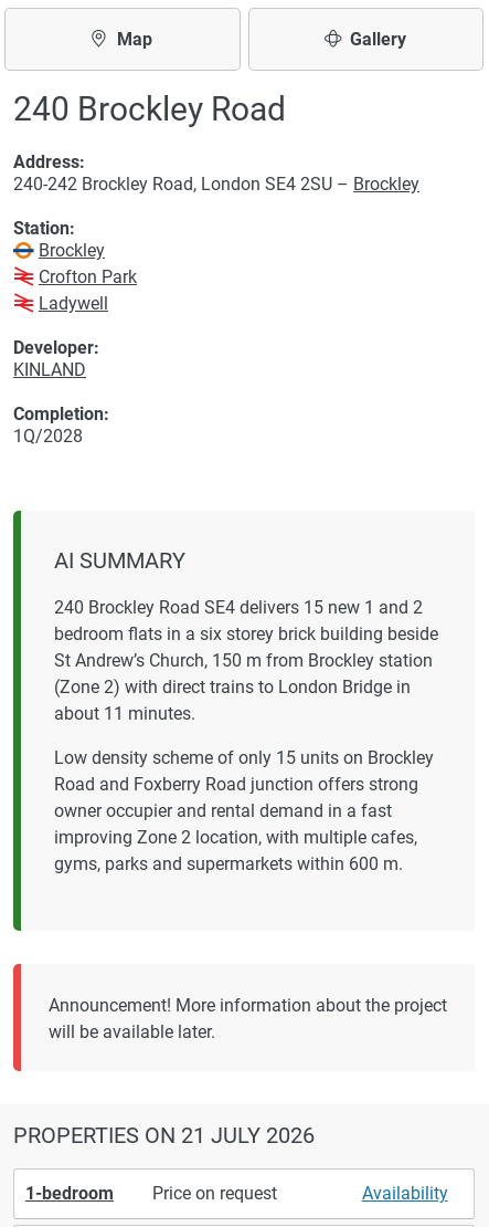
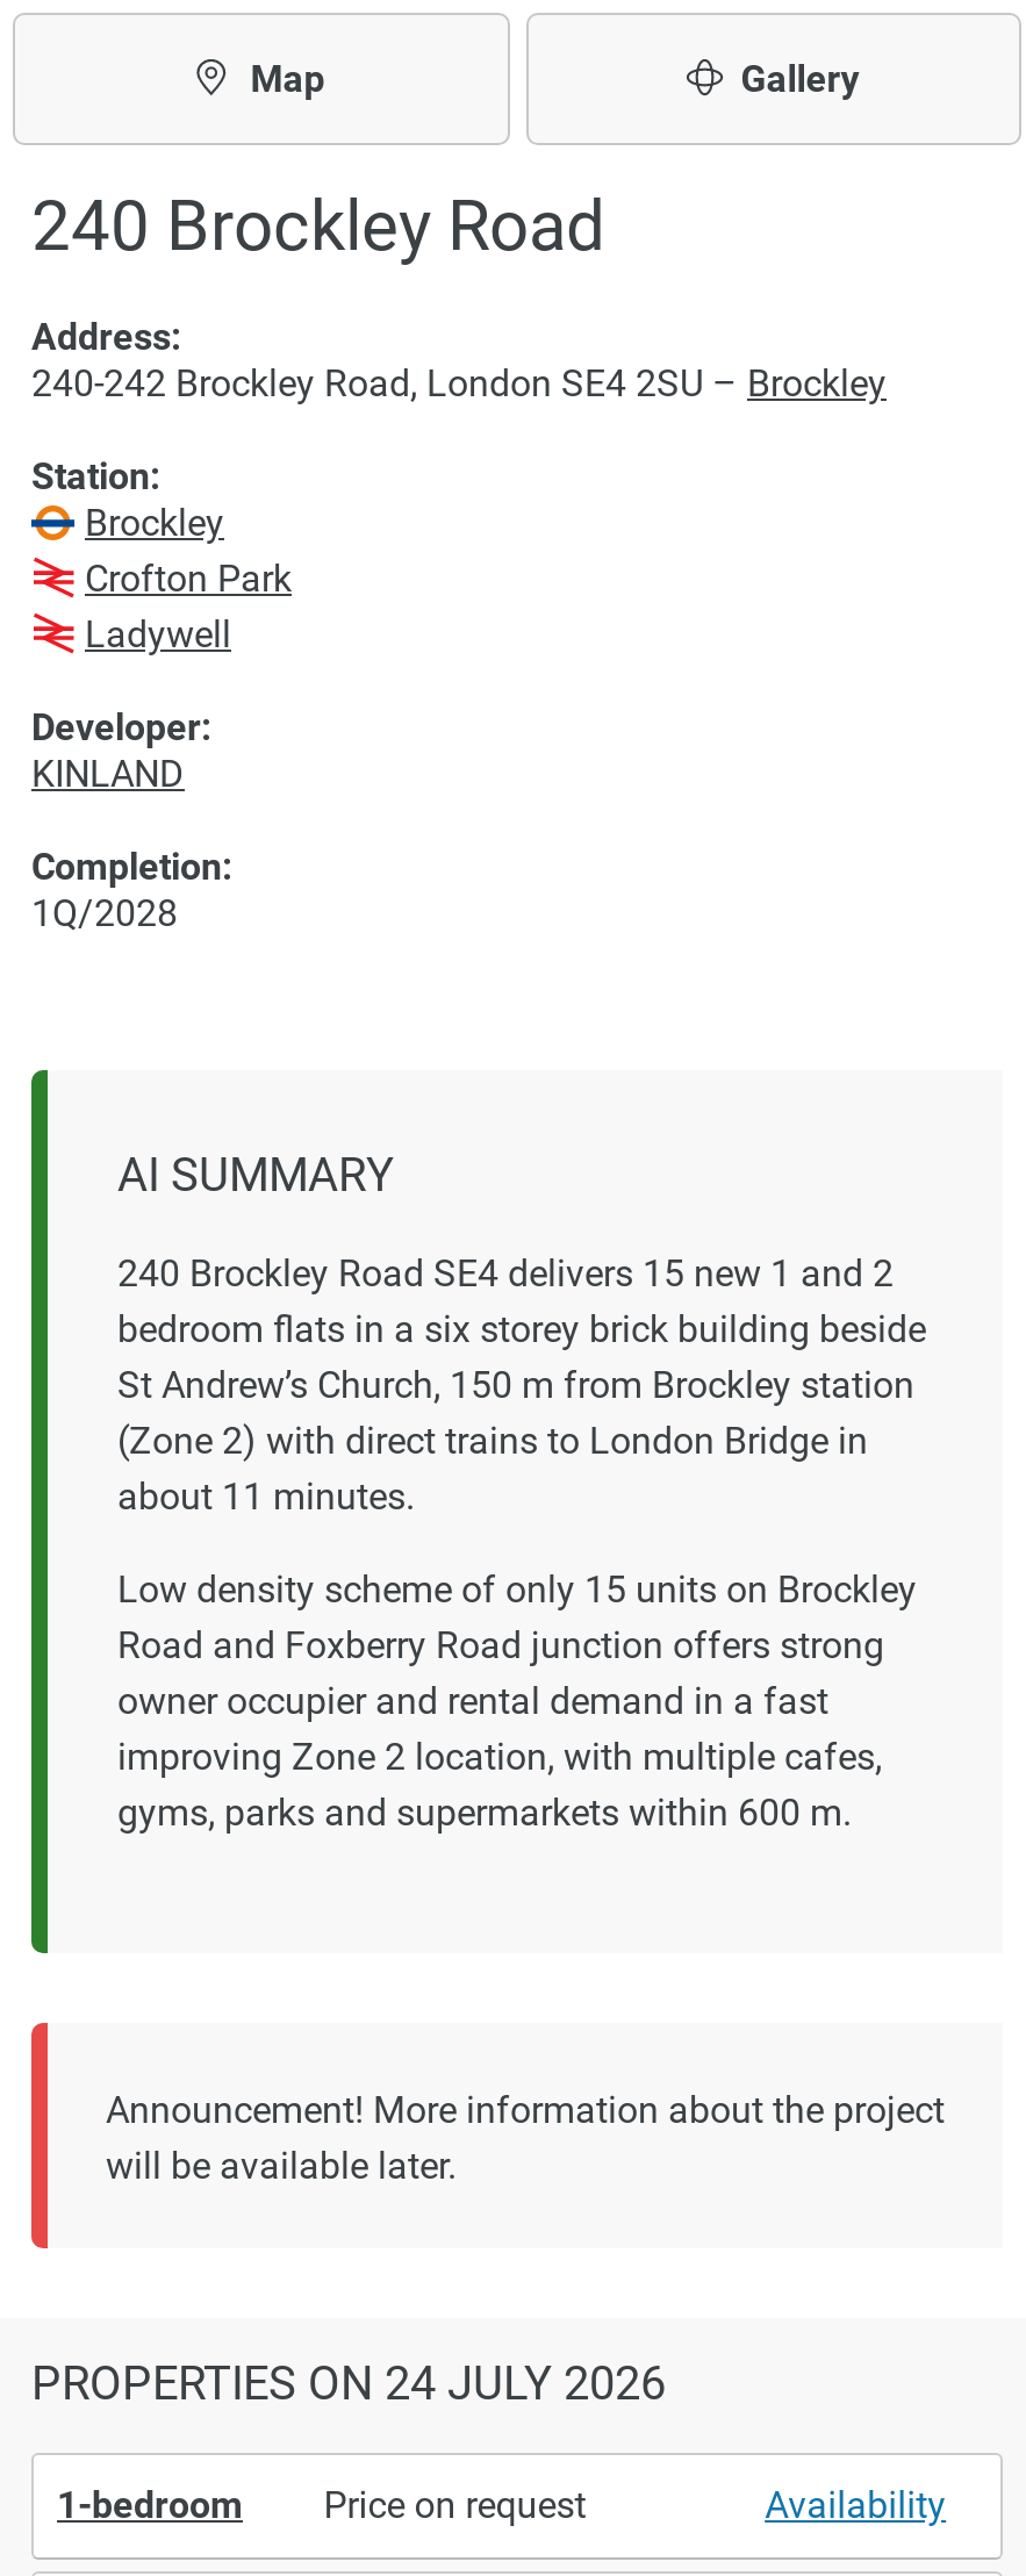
- PROPERTIES ON 21 JULY 2026
+ PROPERTIES ON 24 JULY 2026
